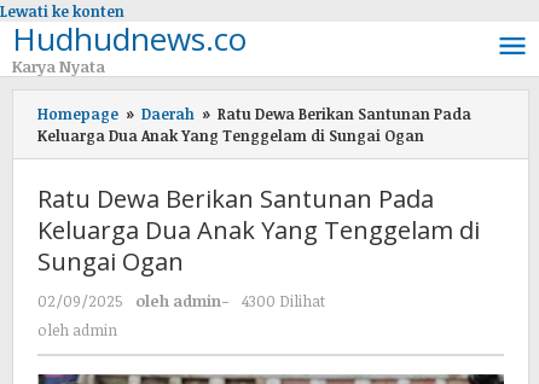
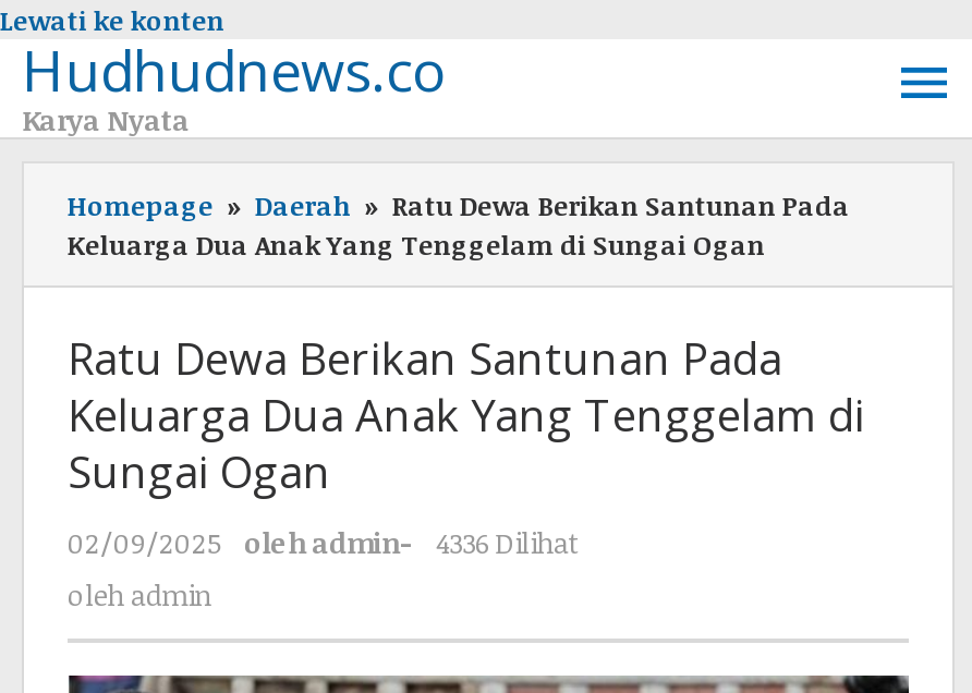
- 02/09/2025 olehadmin- 4300 Dilihat
+ 02/09/2025 olehadmin- 4336 Dilihat
